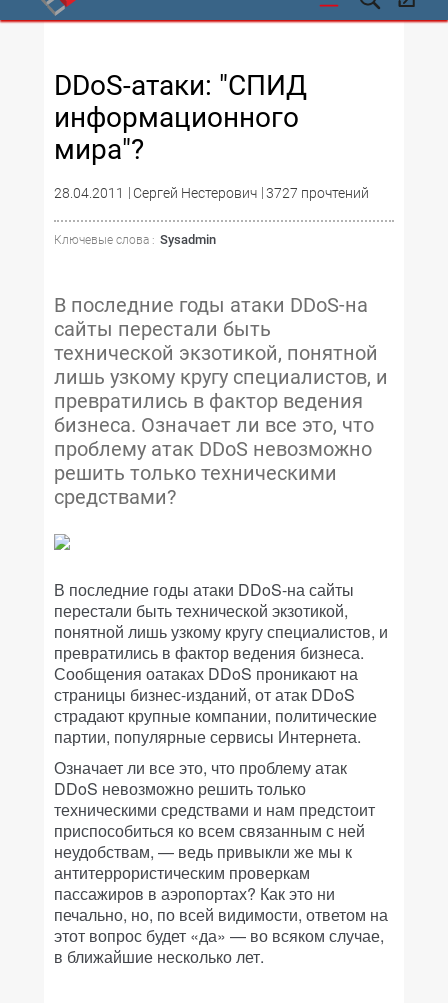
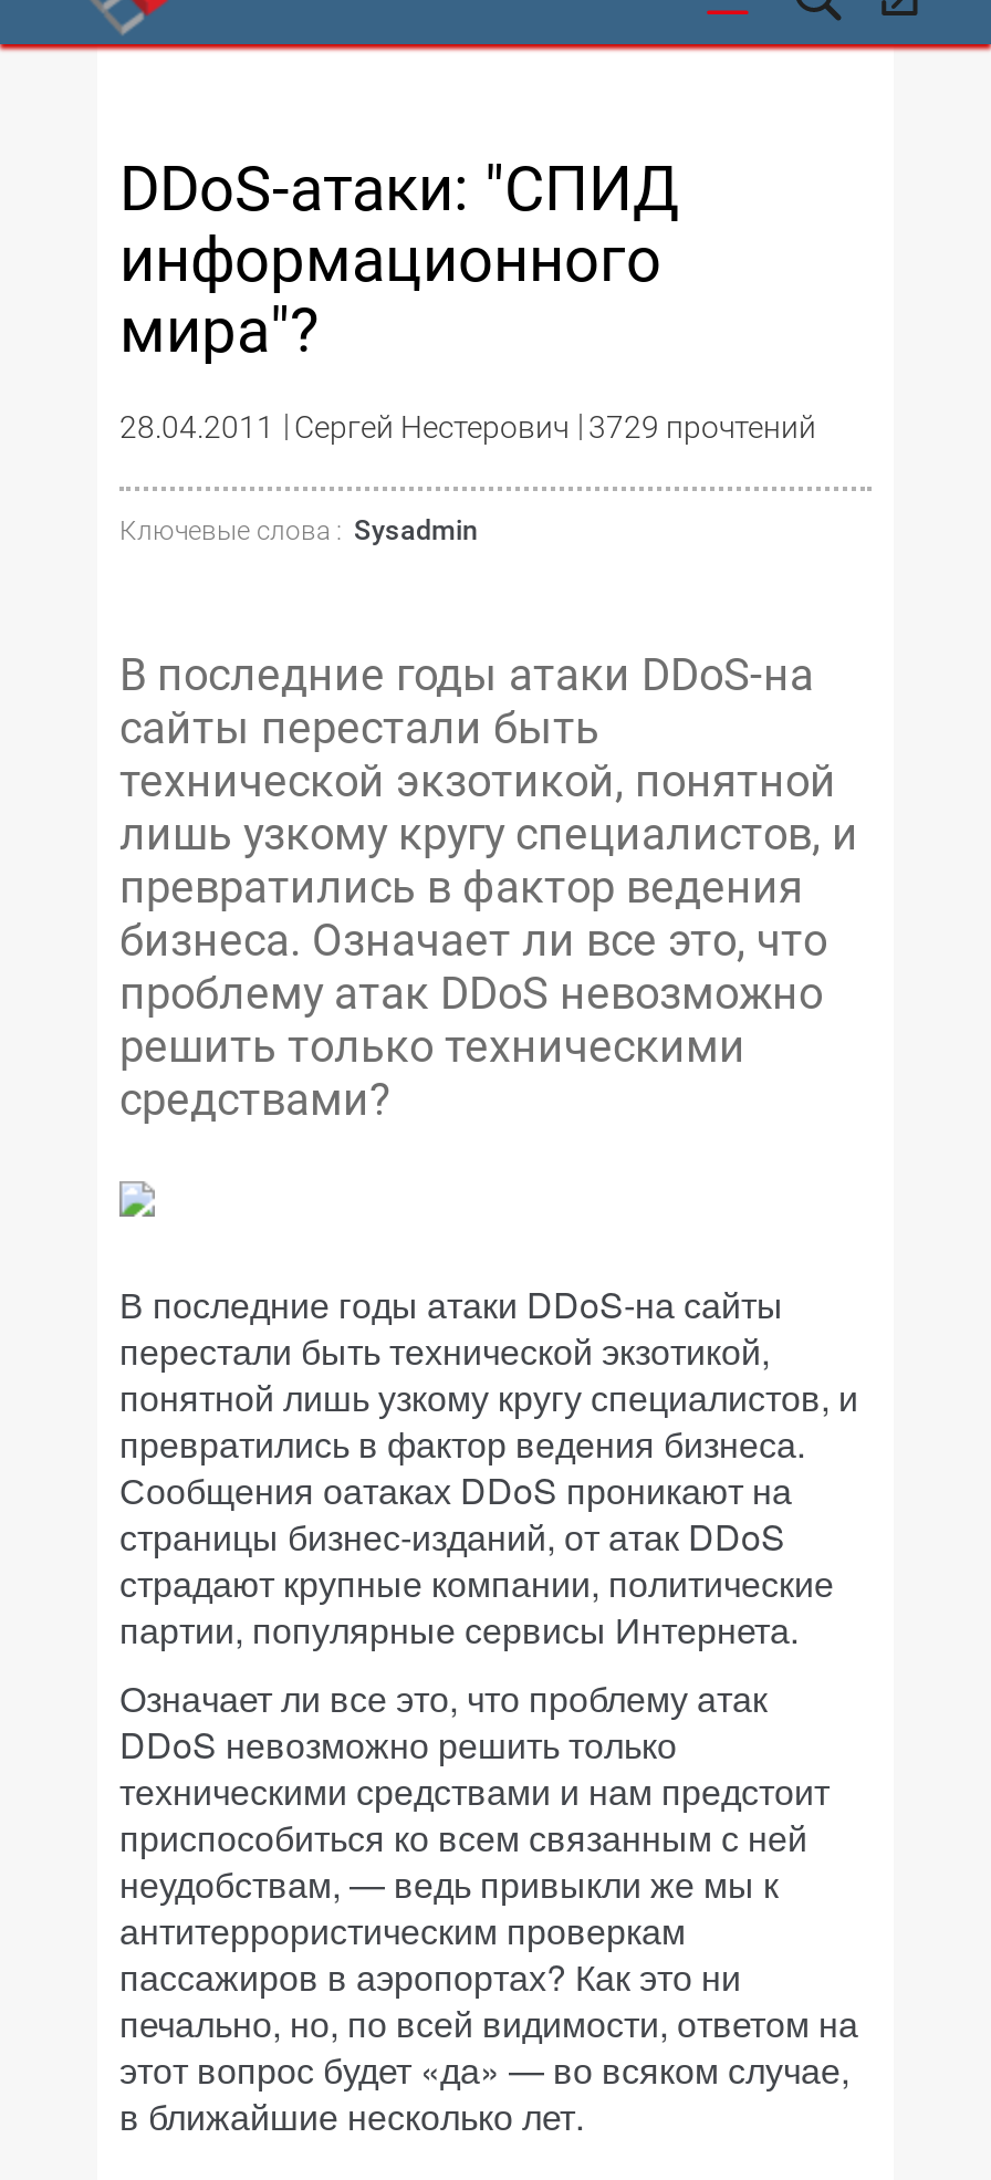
- 28.04.2011 Сергей Нестерович 3727 прочтений
+ 28.04.2011 Сергей Нестерович 3729 прочтений
